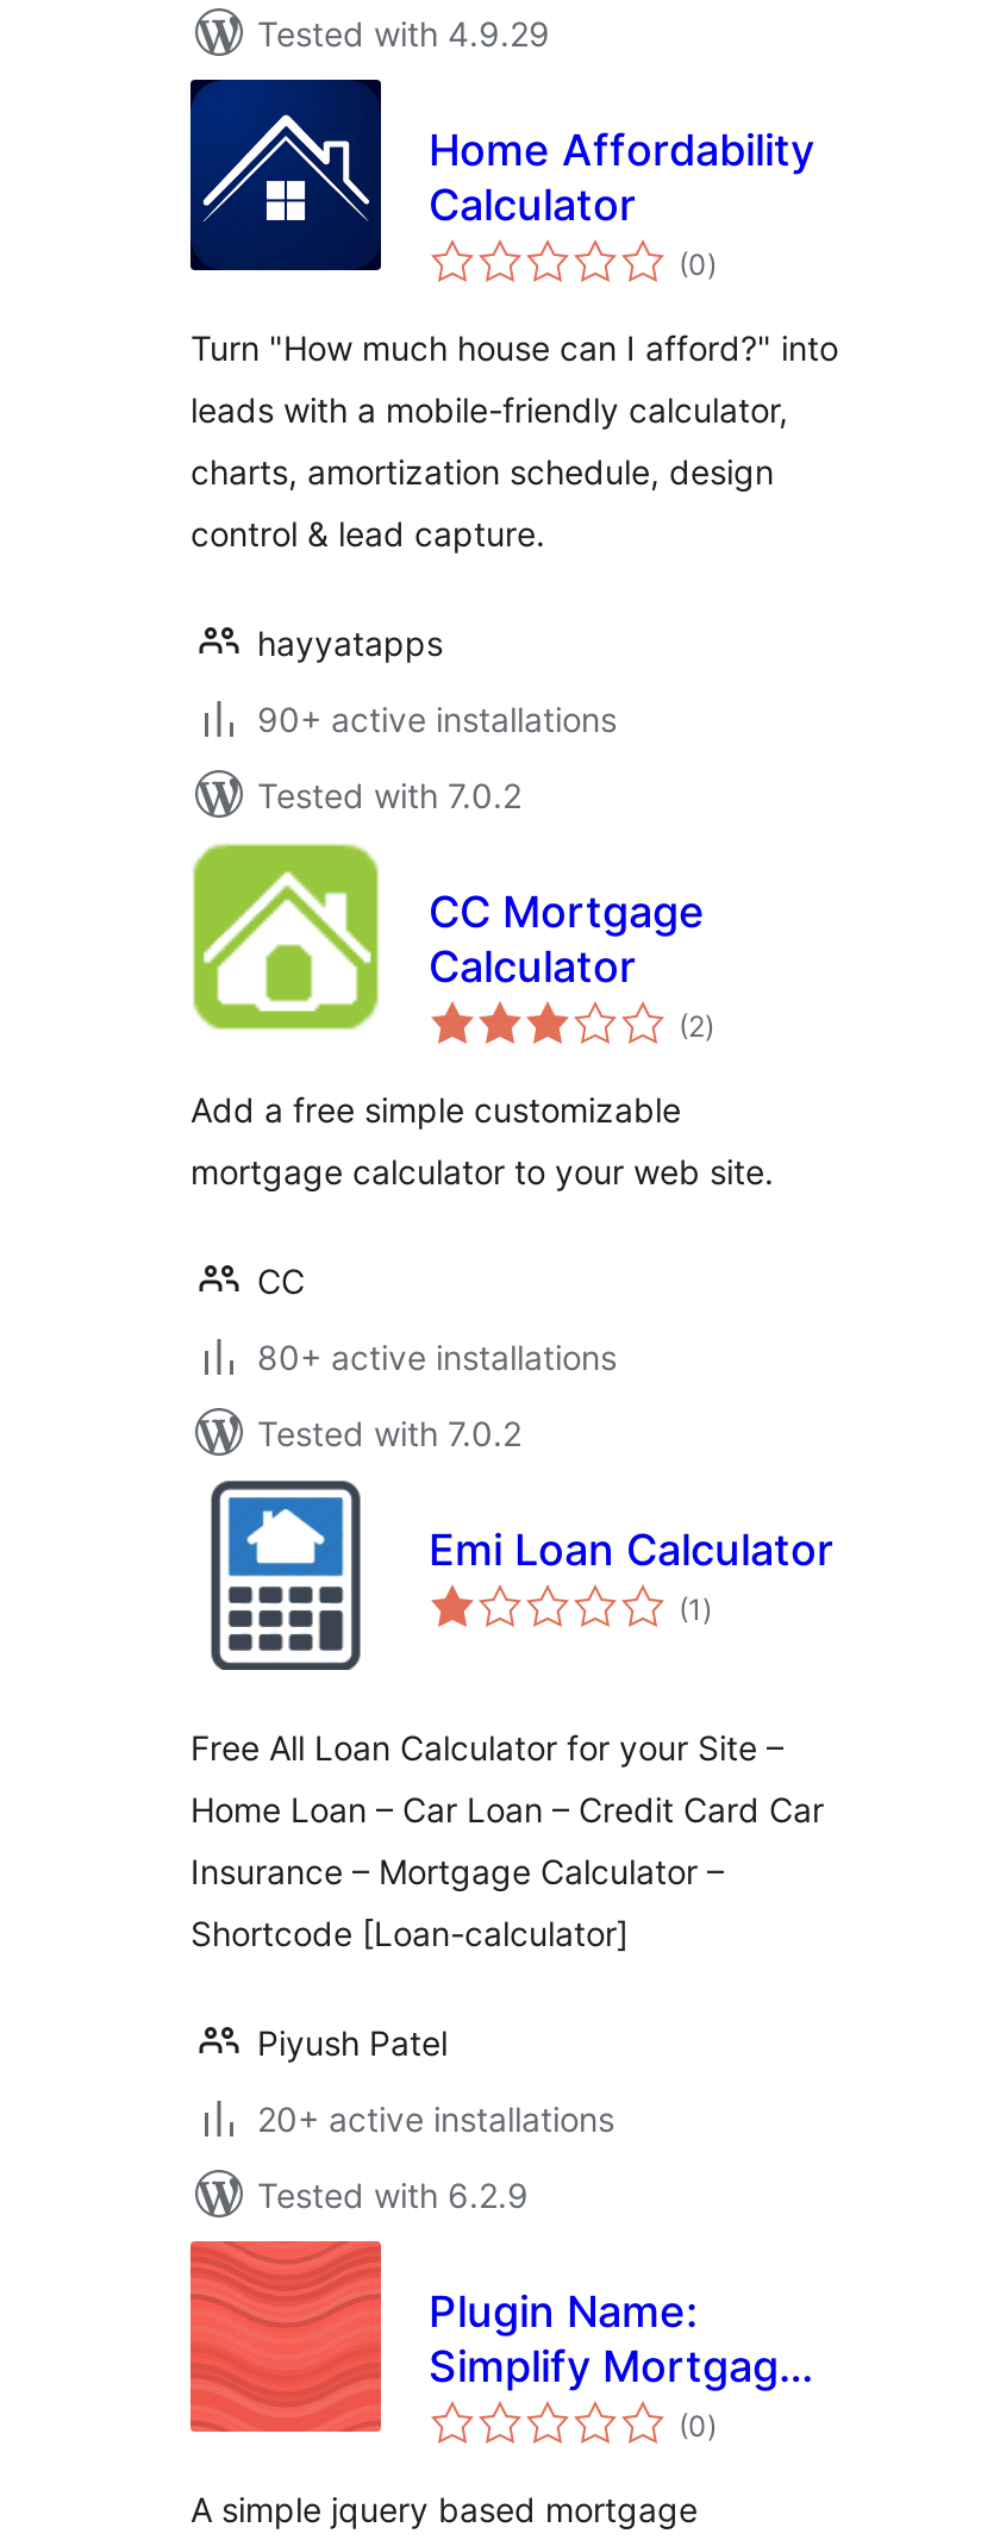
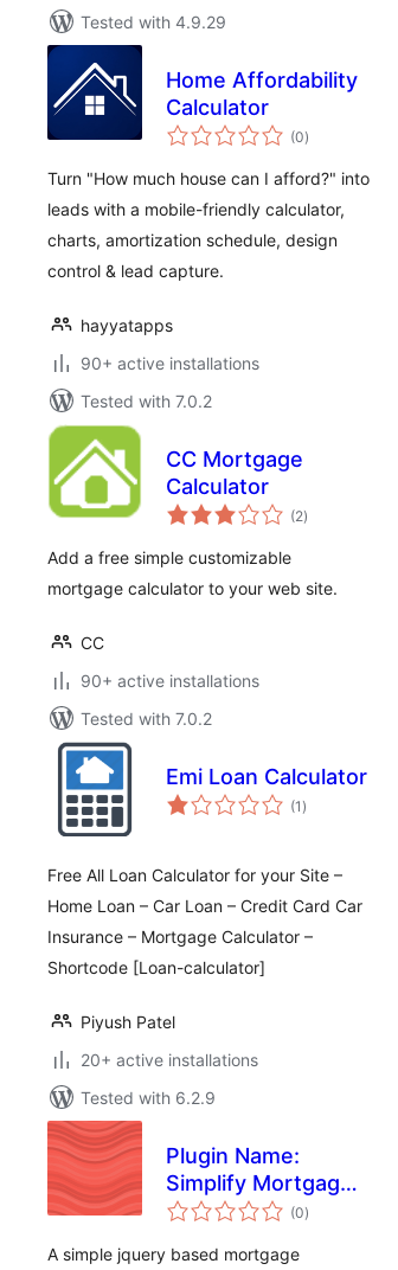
- 80+ active installations
+ 90+ active installations
